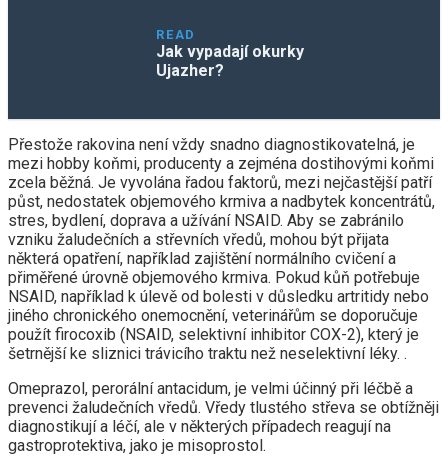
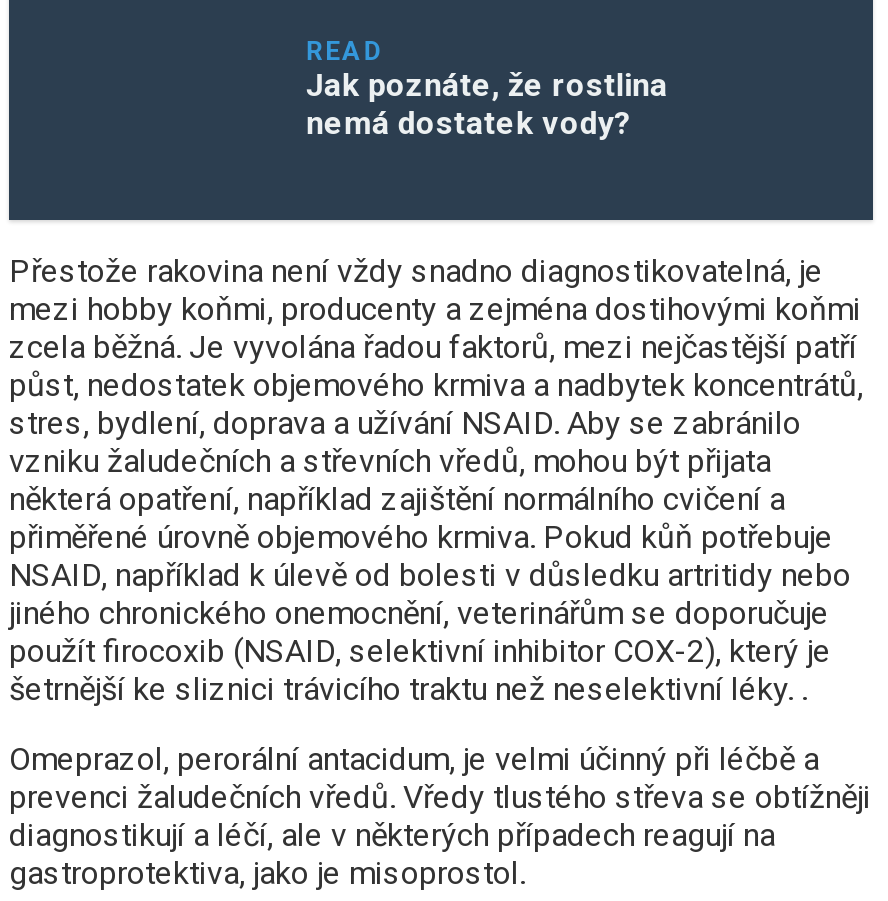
- Jak vypadají okurky
- Ujazher?
+ Jak poznáte, že rostlina
+ nemá dostatek vody?
